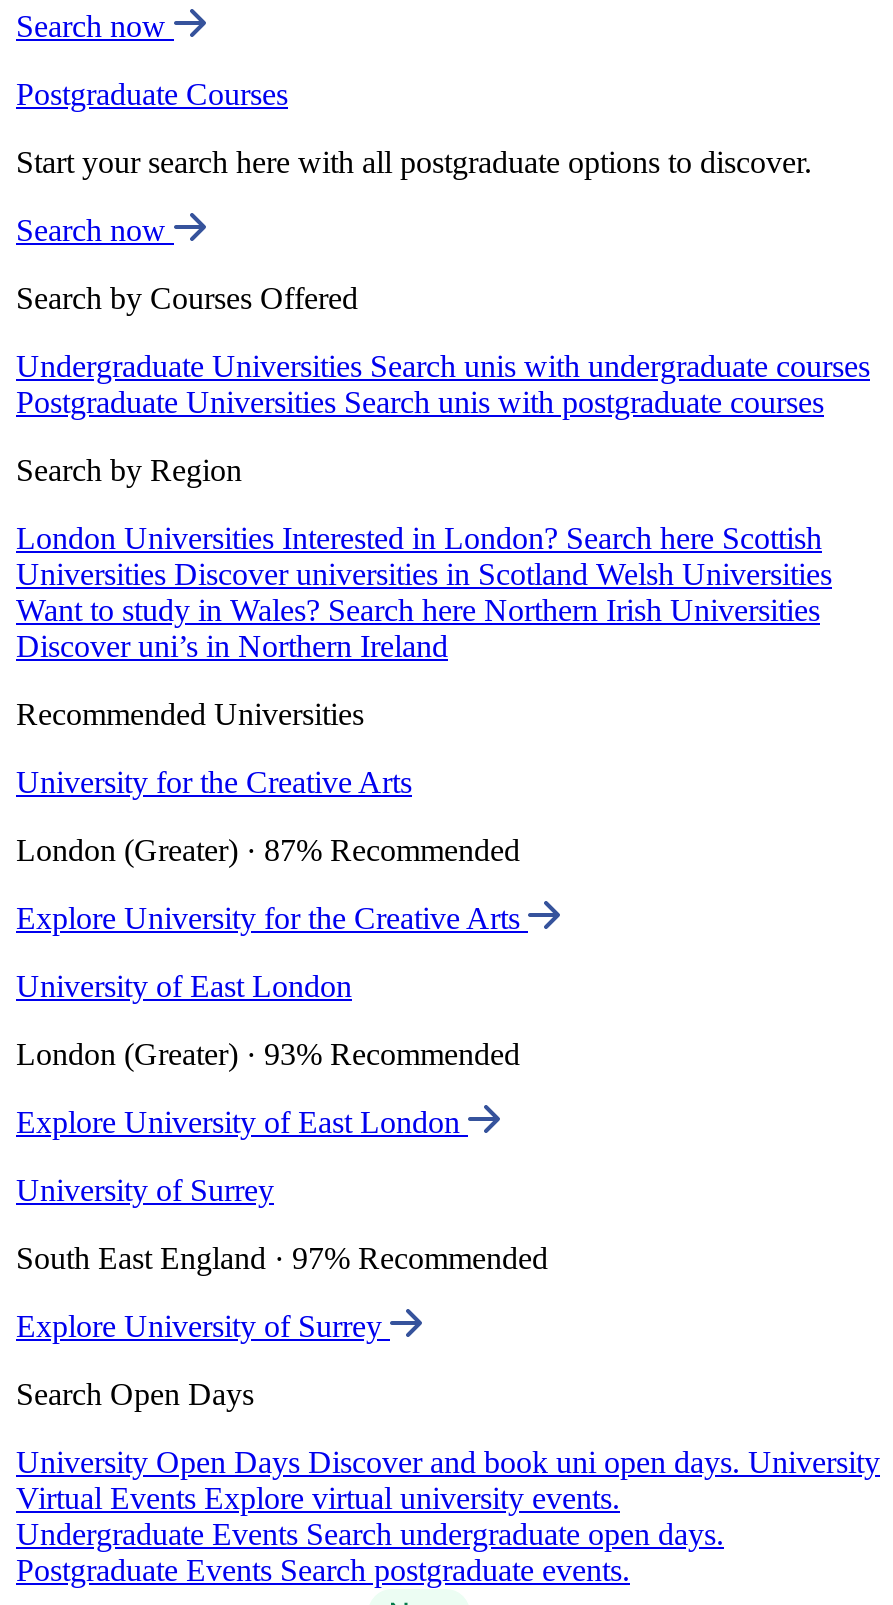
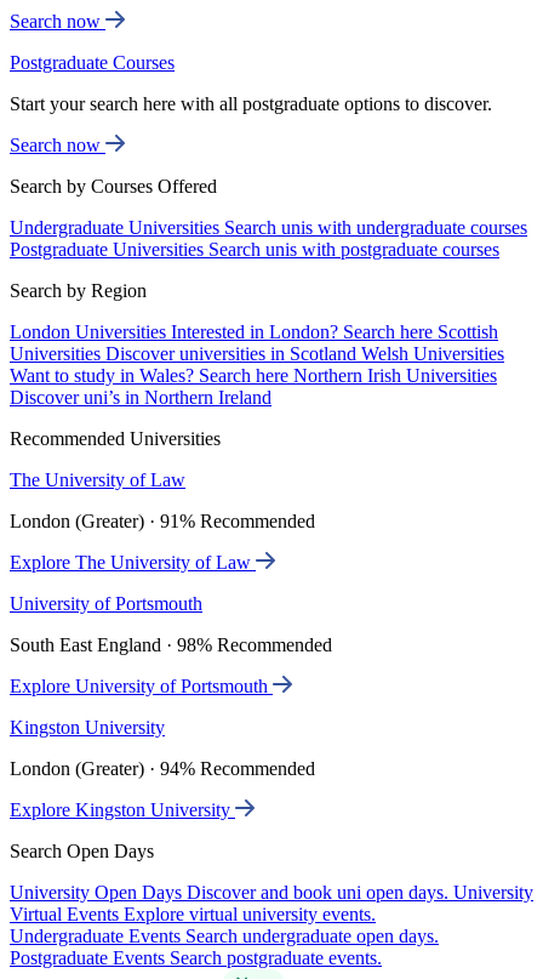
- University for the Creative Arts
+ The University of Law

- London (Greater) · 87% Recommended
+ London (Greater) · 91% Recommended

- Explore University for the Creative Arts
+ Explore The University of Law

- University of East London
+ University of Portsmouth

- London (Greater) · 93% Recommended
+ South East England · 98% Recommended

- Explore University of East London
+ Explore University of Portsmouth

- University of Surrey
+ Kingston University

- South East England · 97% Recommended
+ London (Greater) · 94% Recommended

- Explore University of Surrey
+ Explore Kingston University
